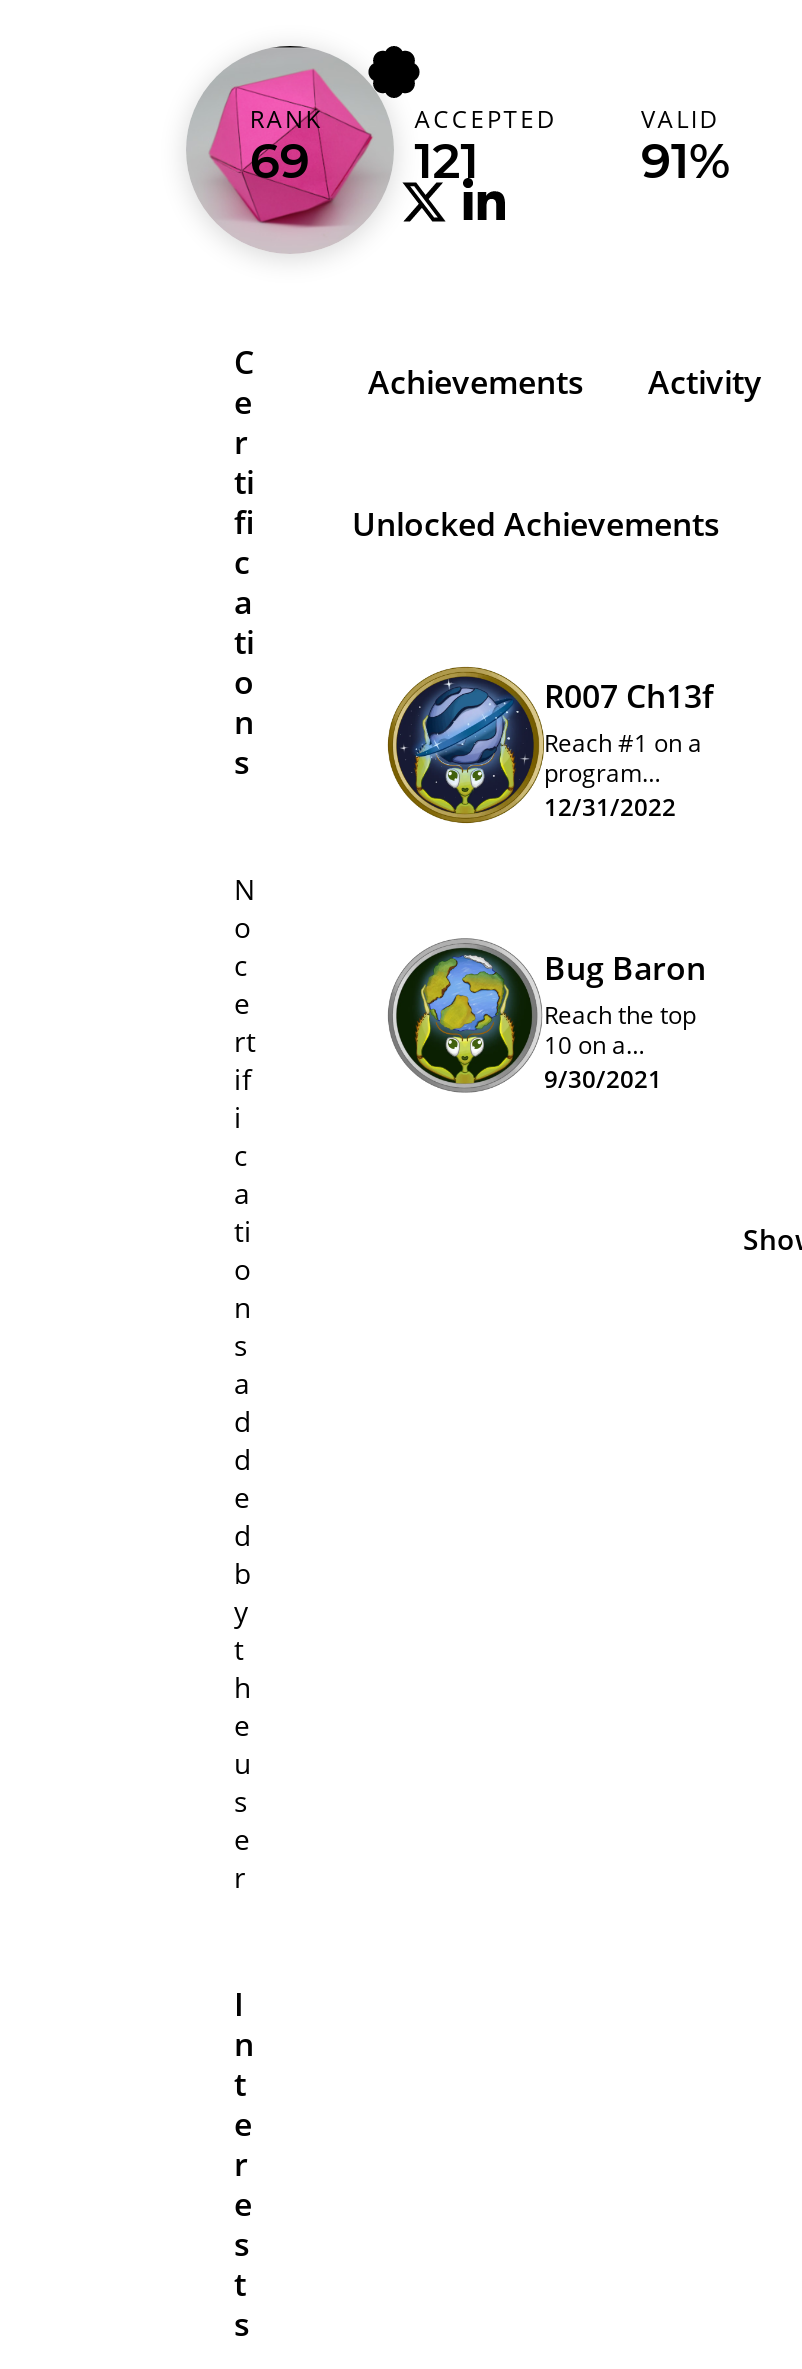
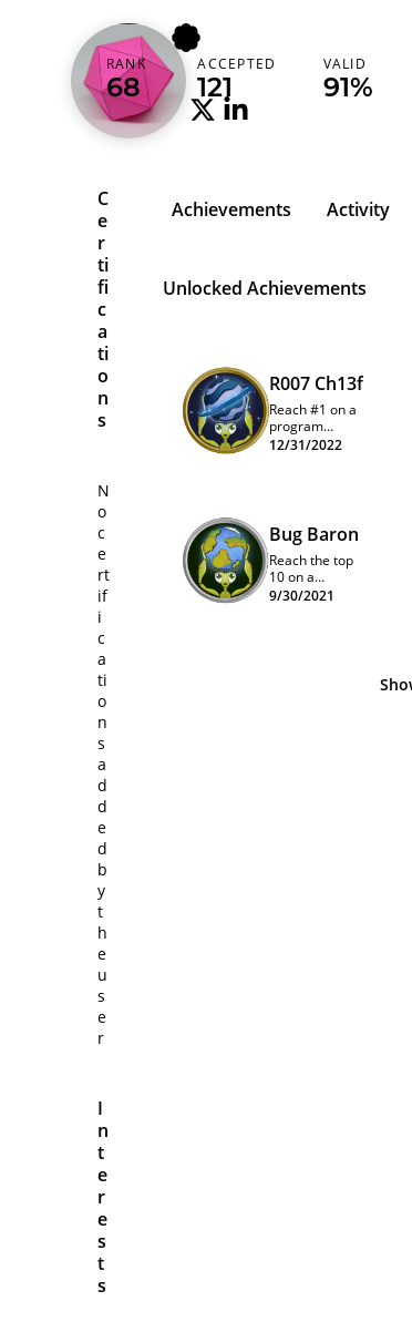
- 69
+ 68
